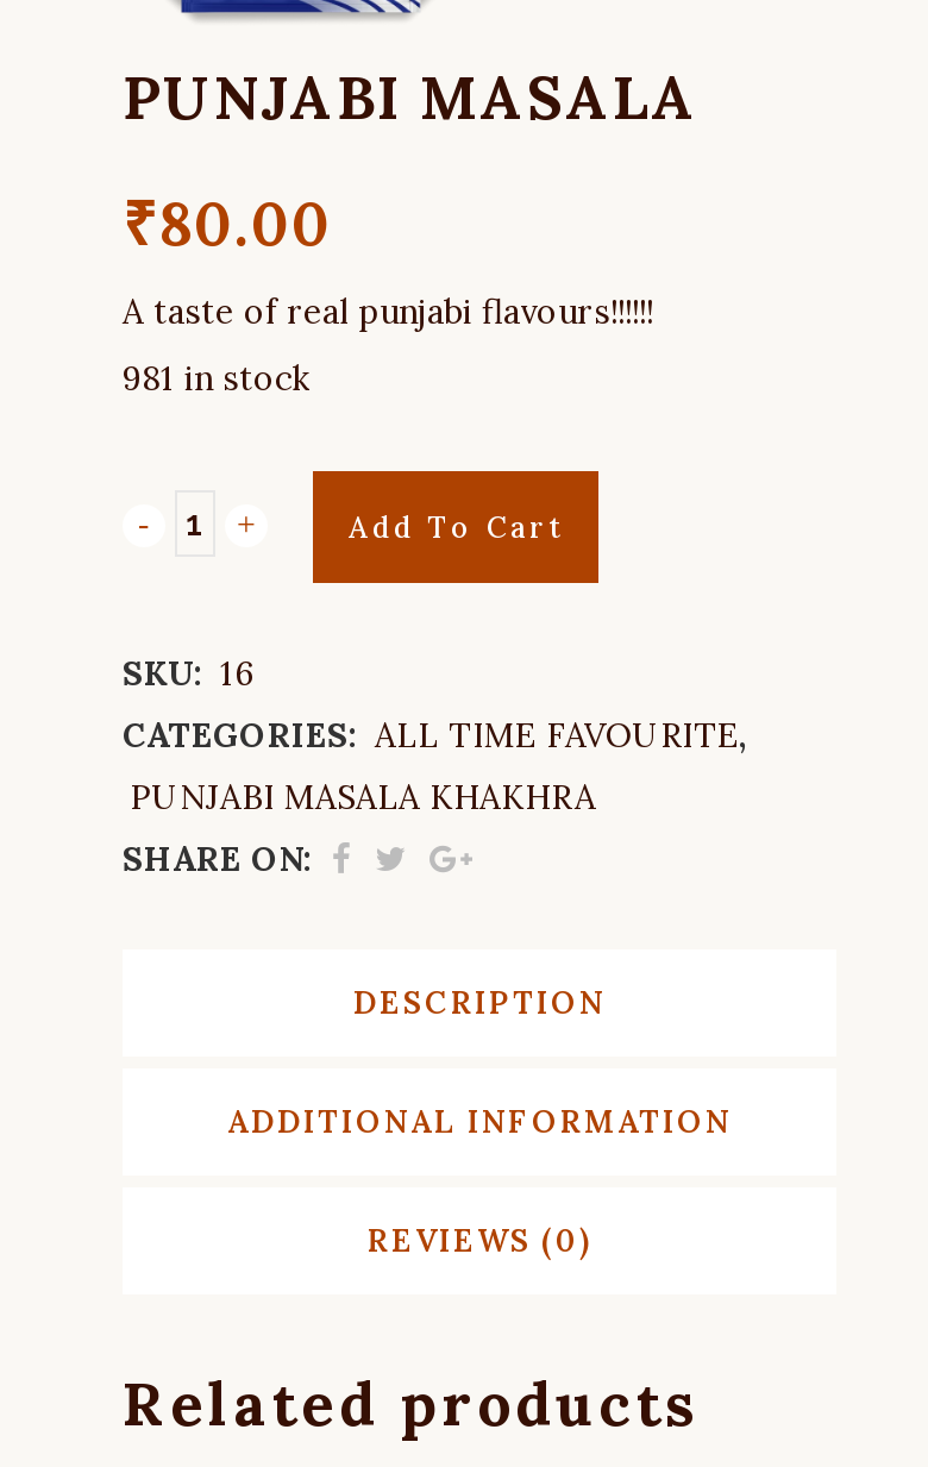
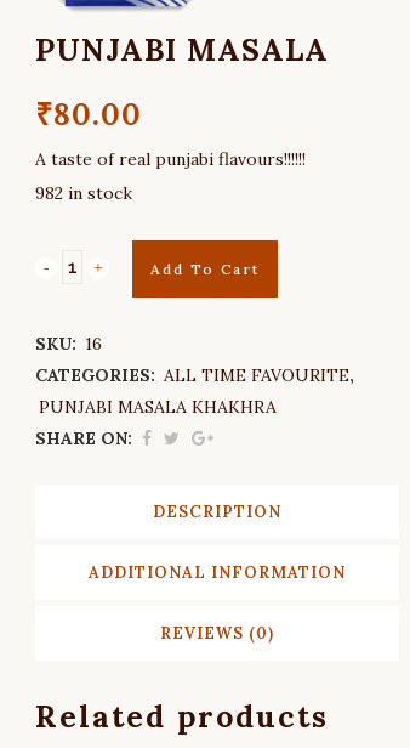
- 981 in stock
+ 982 in stock
